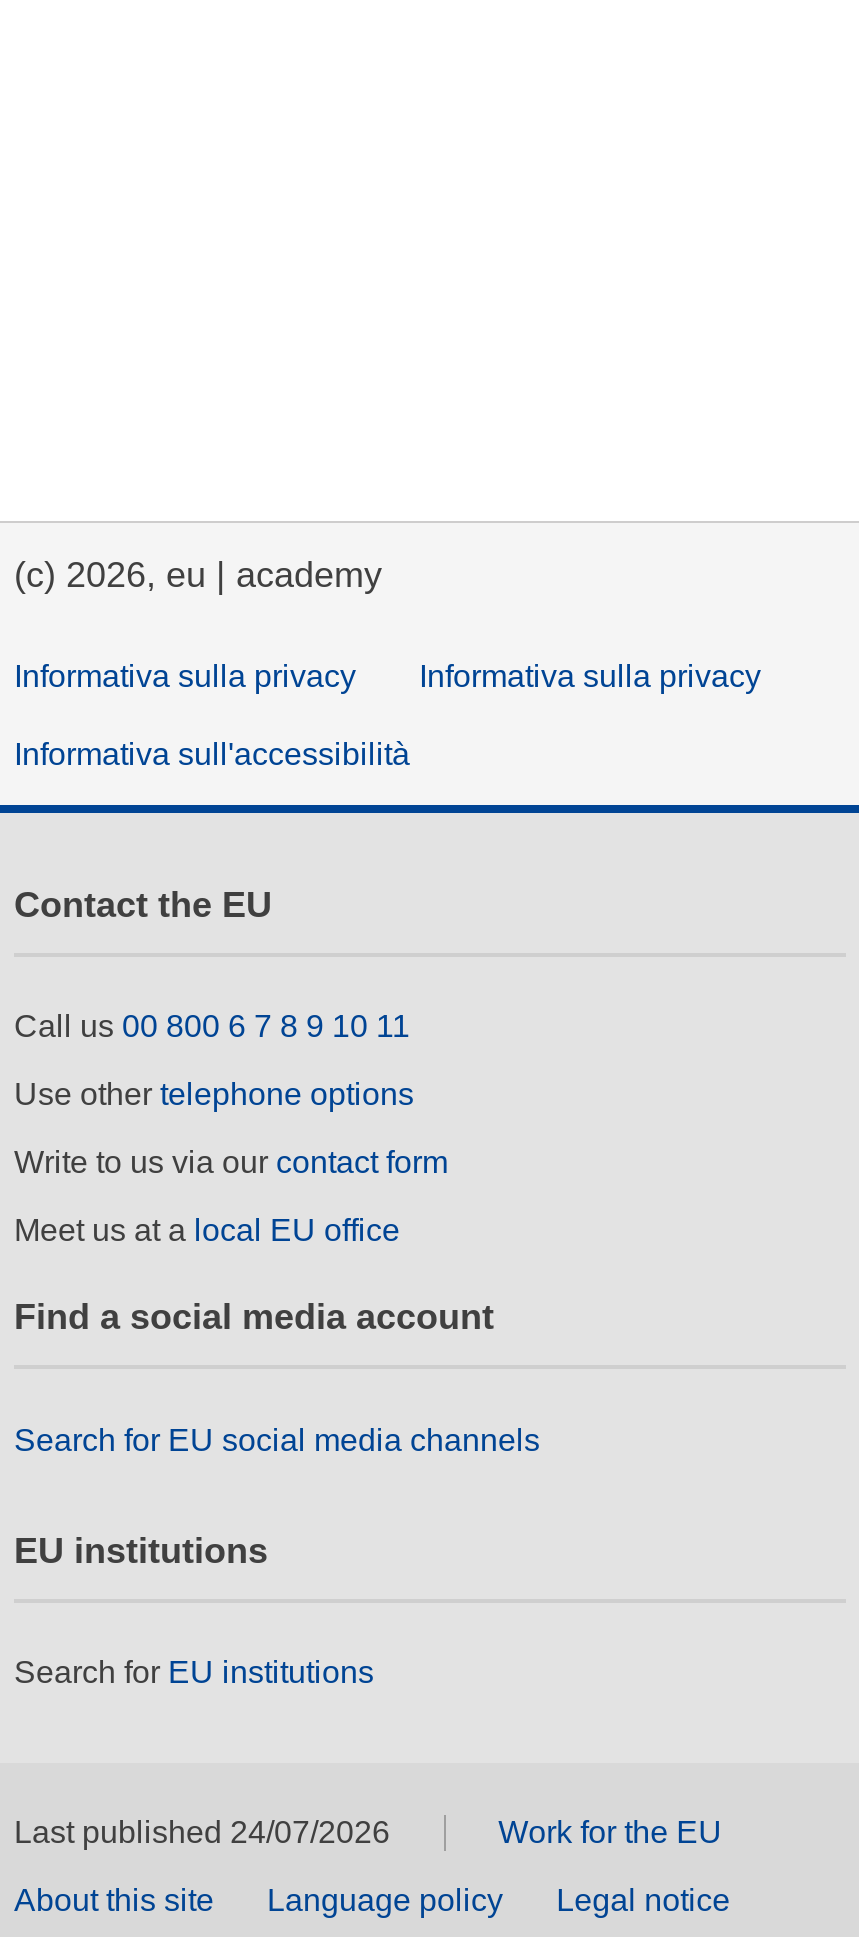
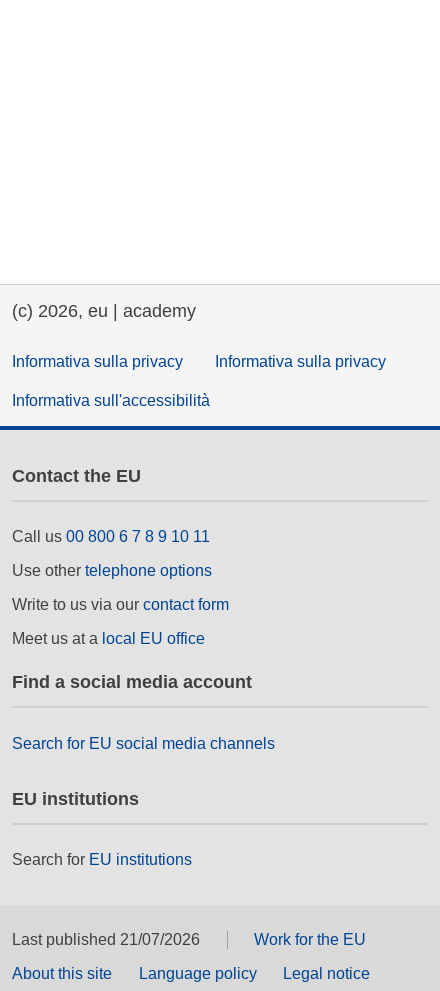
- Last published 24/07/2026
+ Last published 21/07/2026
